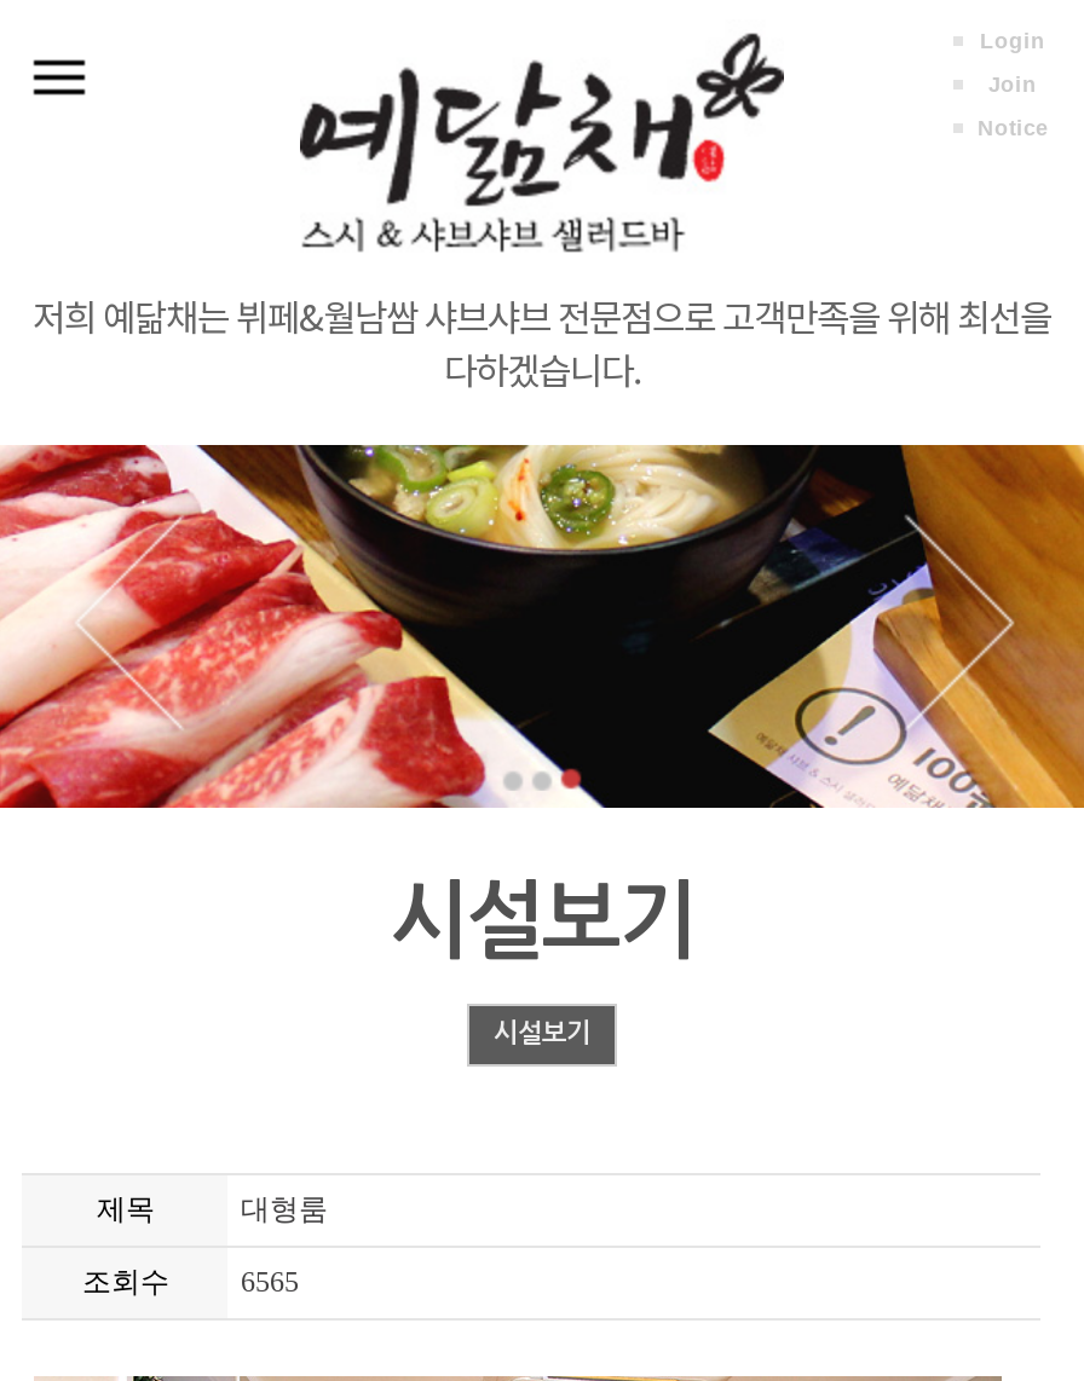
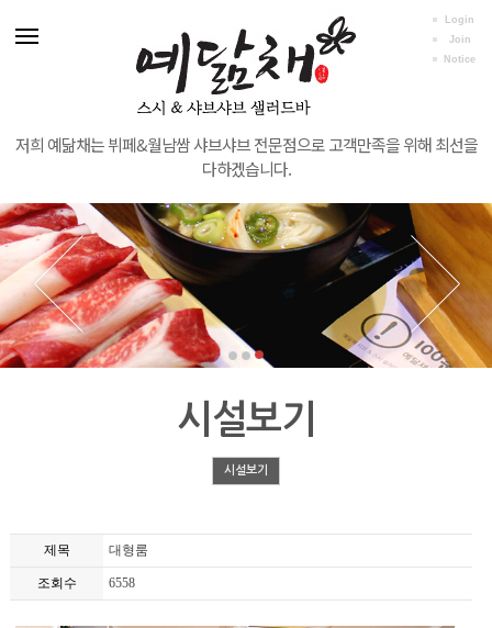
- 6565
+ 6558
